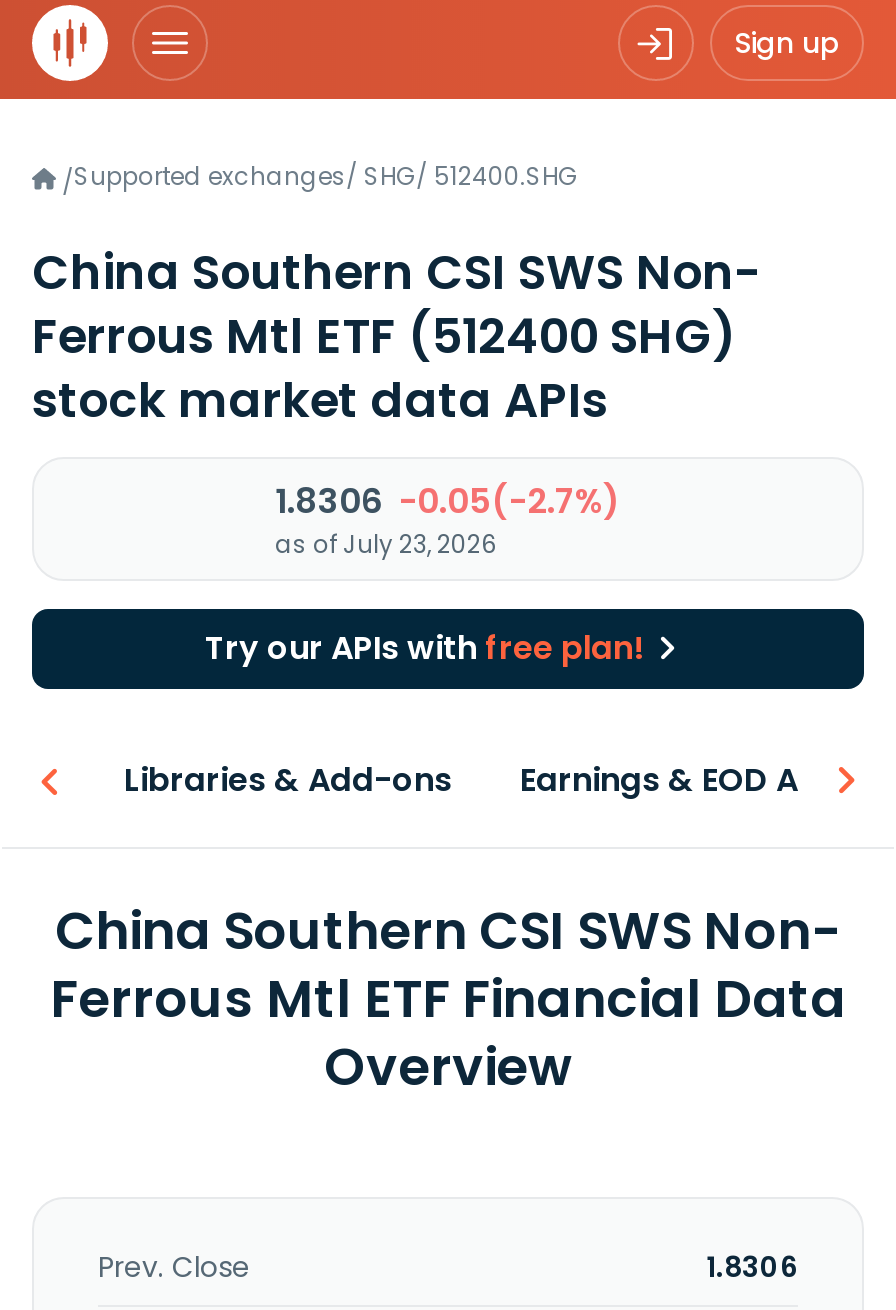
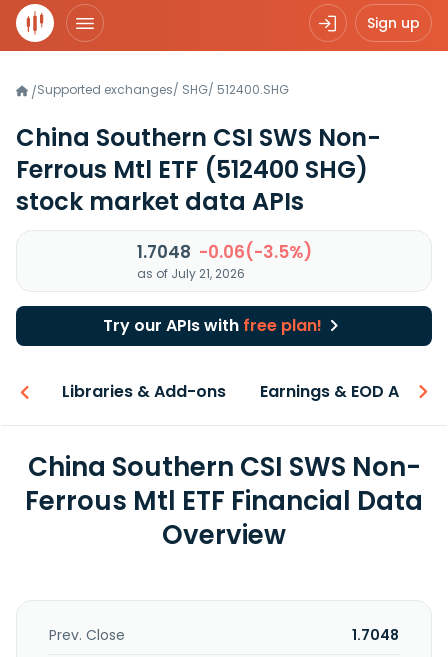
- 1.8306 -0.05(-2.7%)
+ 1.7048 -0.06(-3.5%)

- as of July 23, 2026
+ as of July 21, 2026

- 1.8306
+ 1.7048
